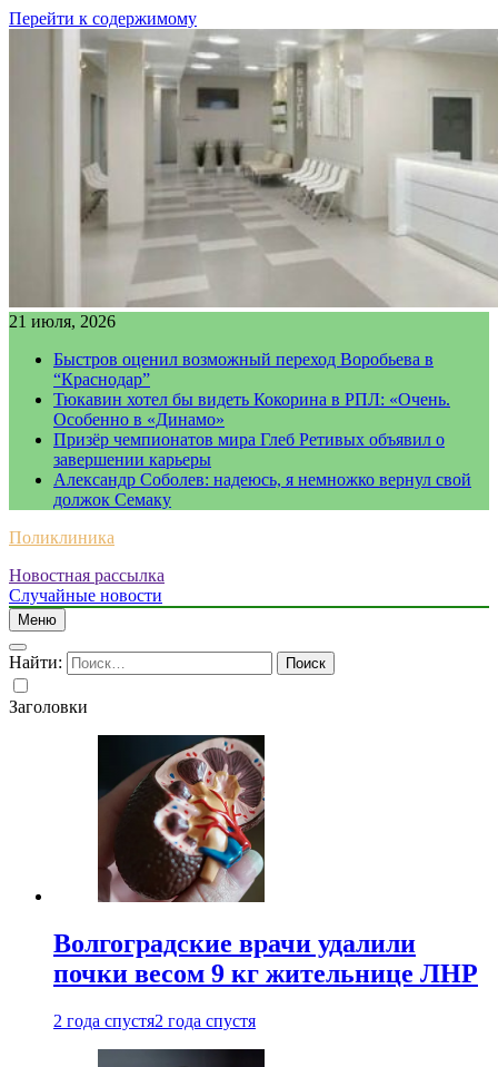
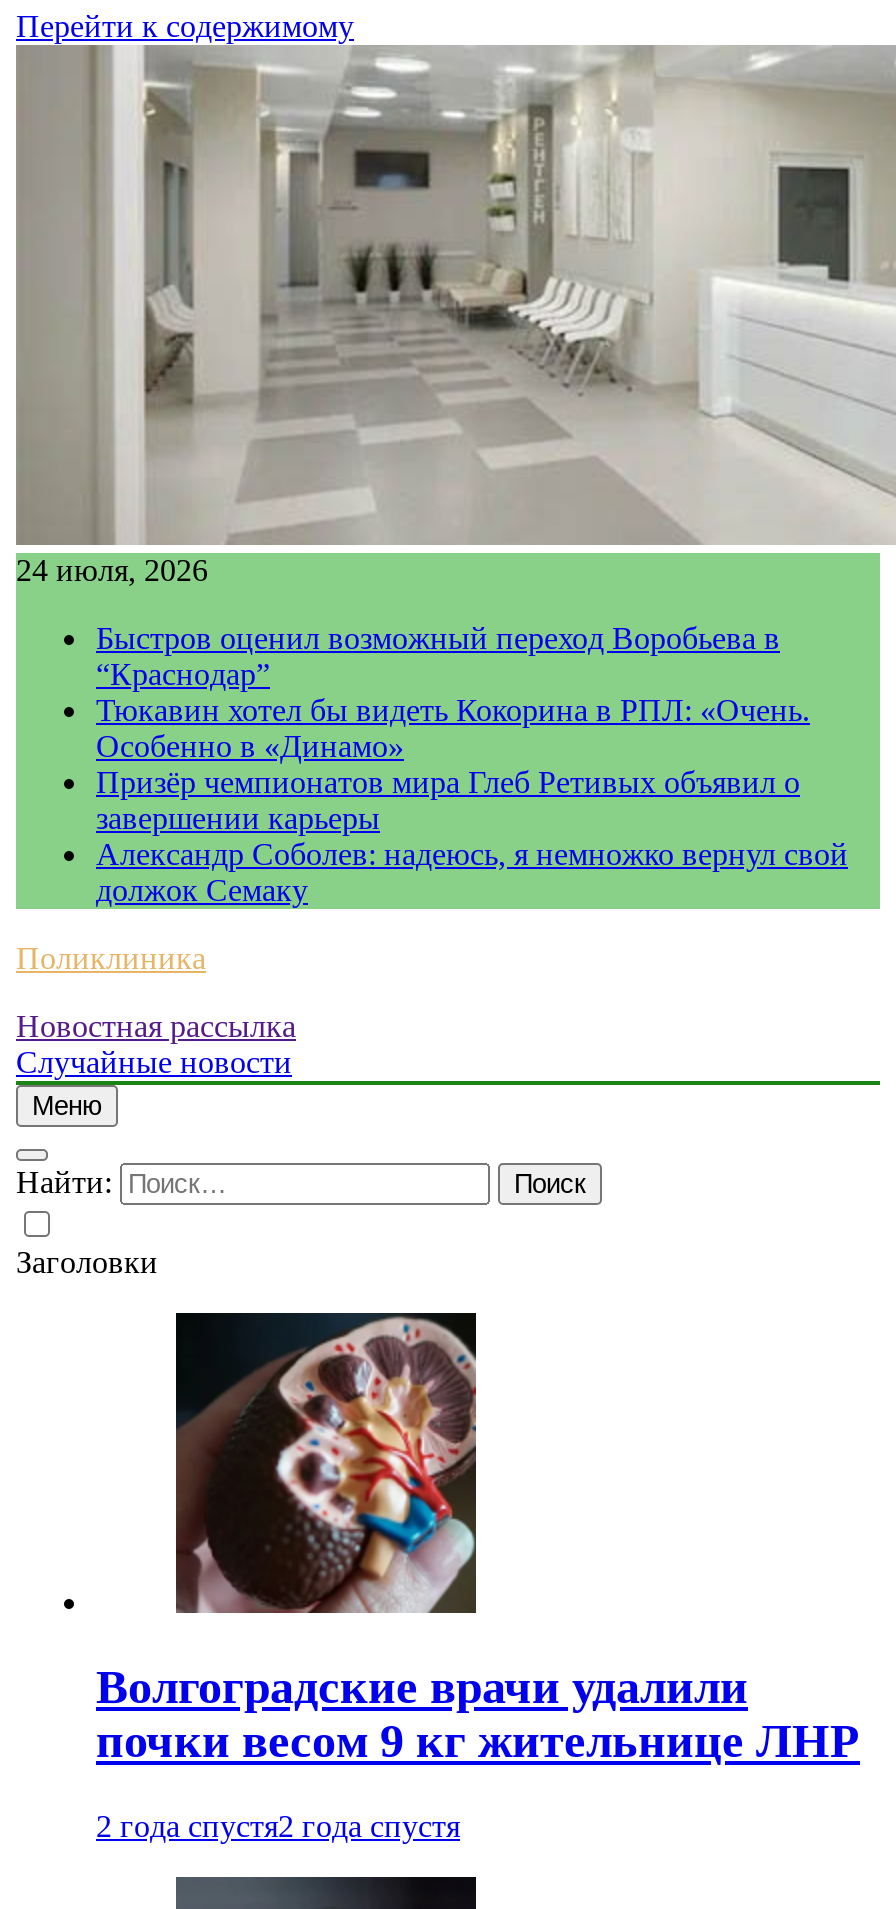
- 21 июля, 2026
+ 24 июля, 2026
